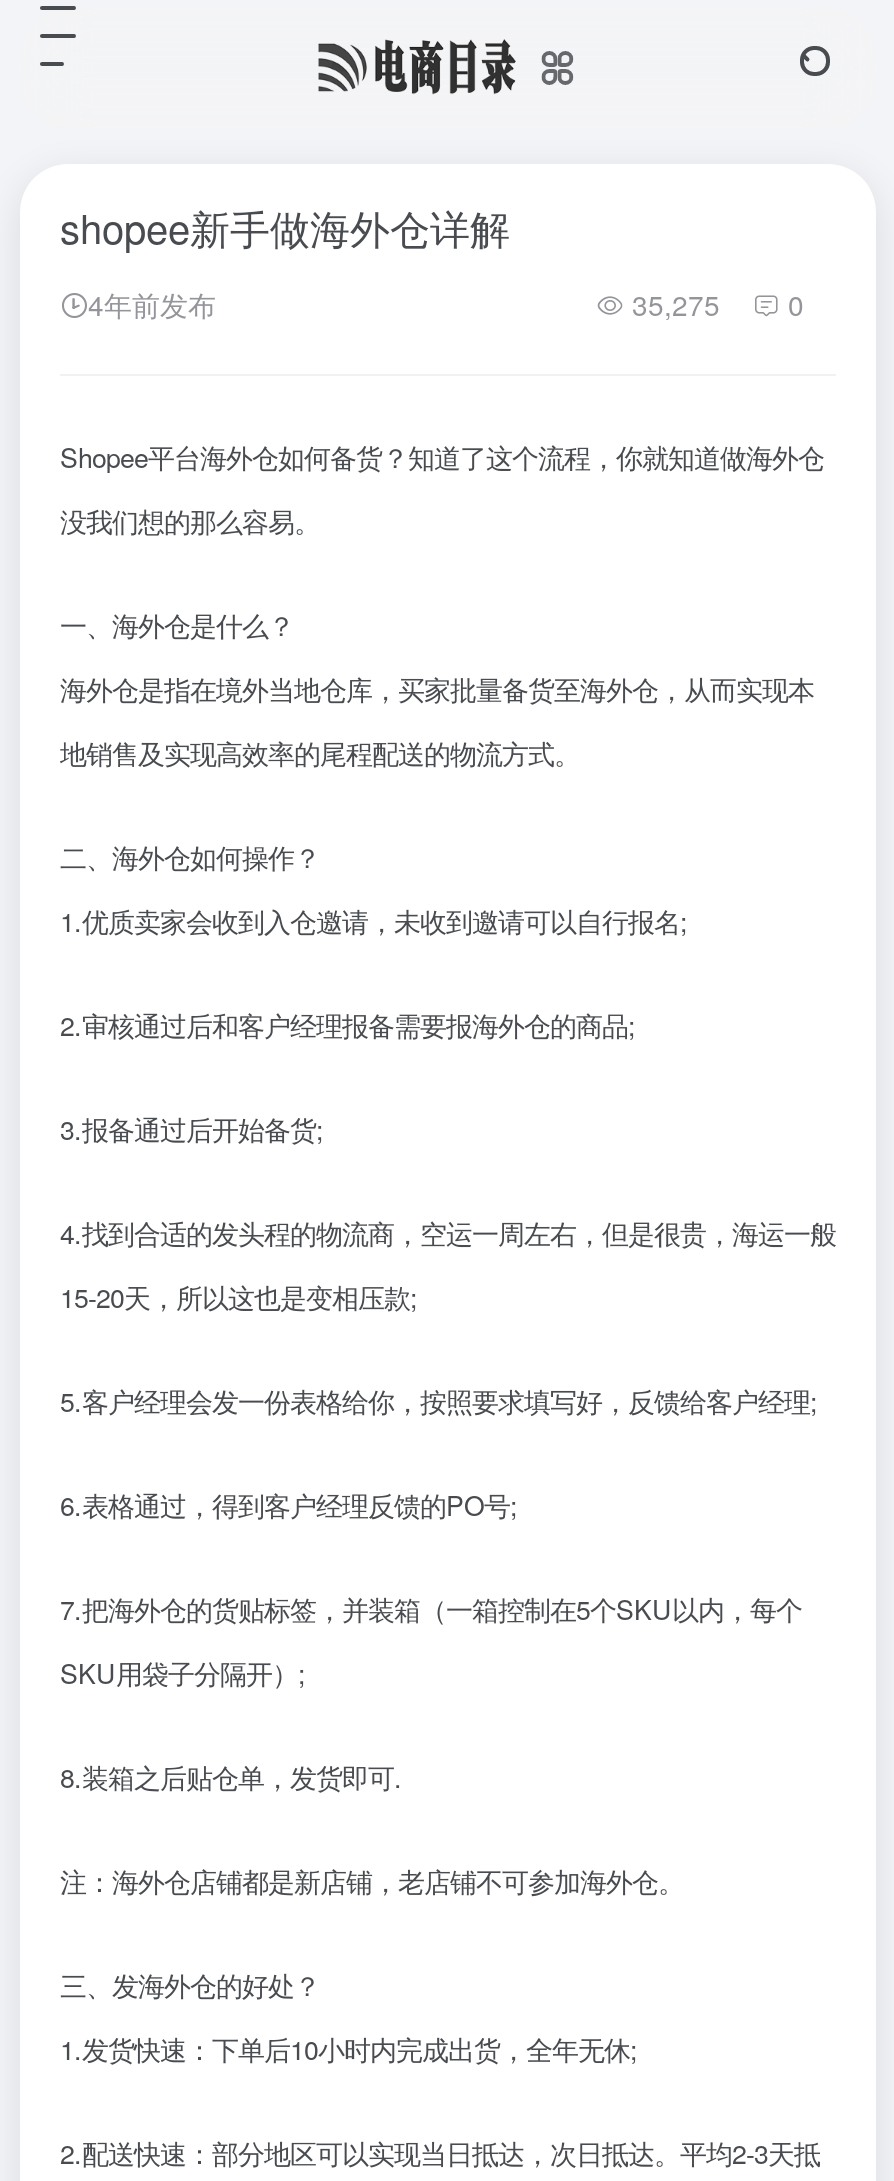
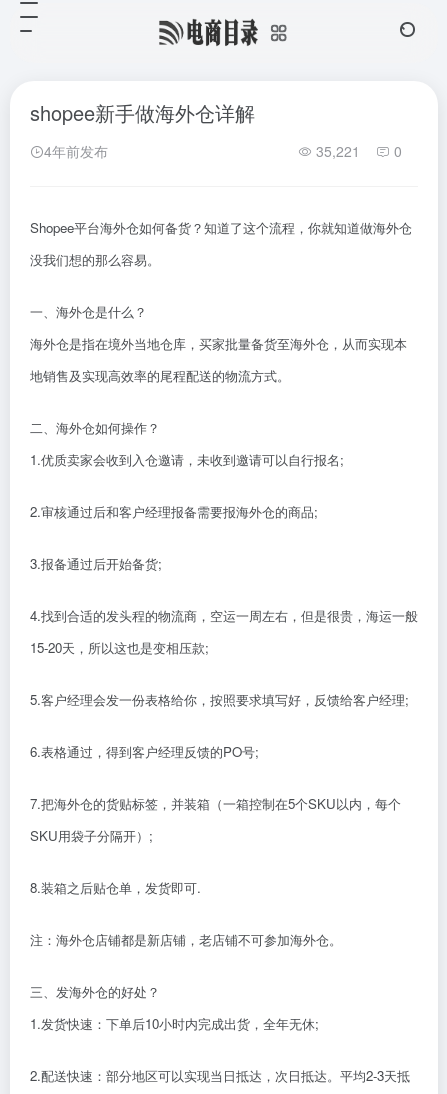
- 35,275 0
+ 35,221 0
